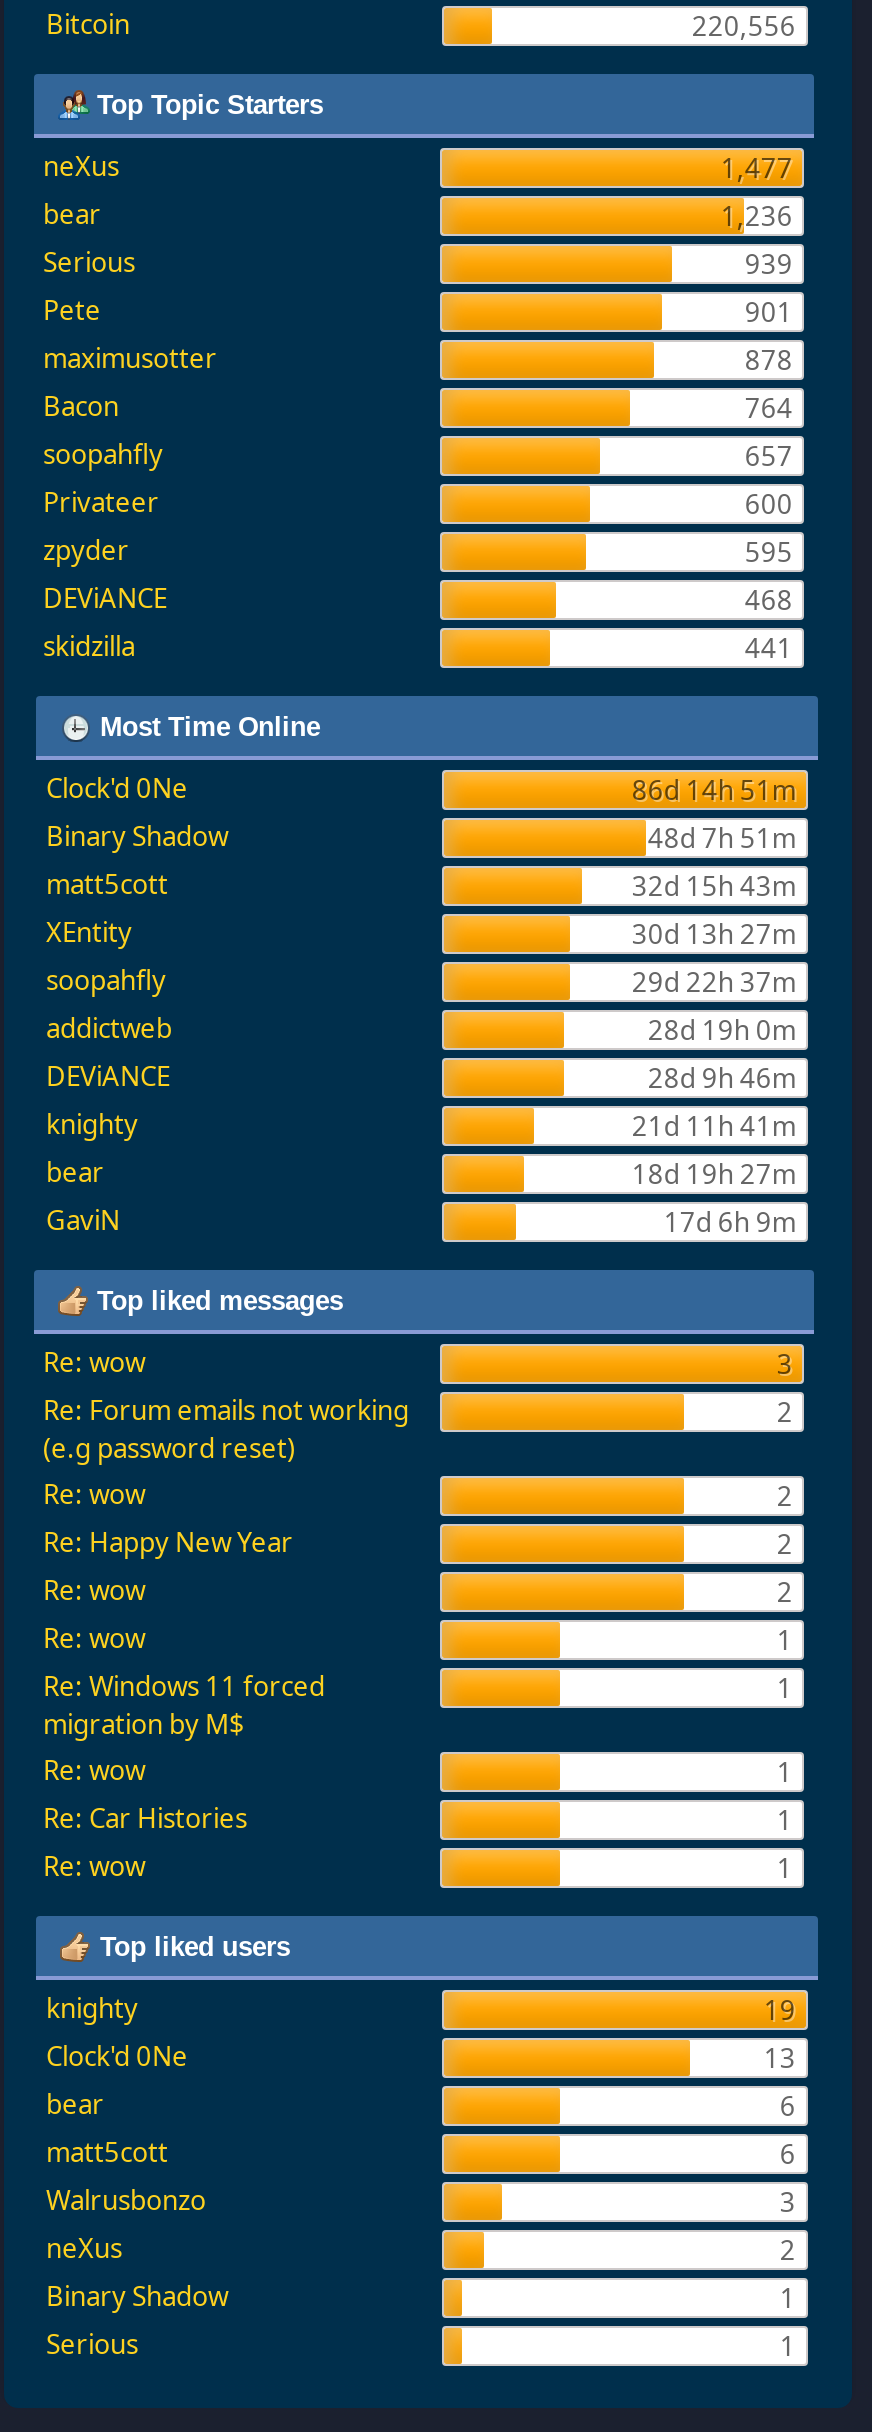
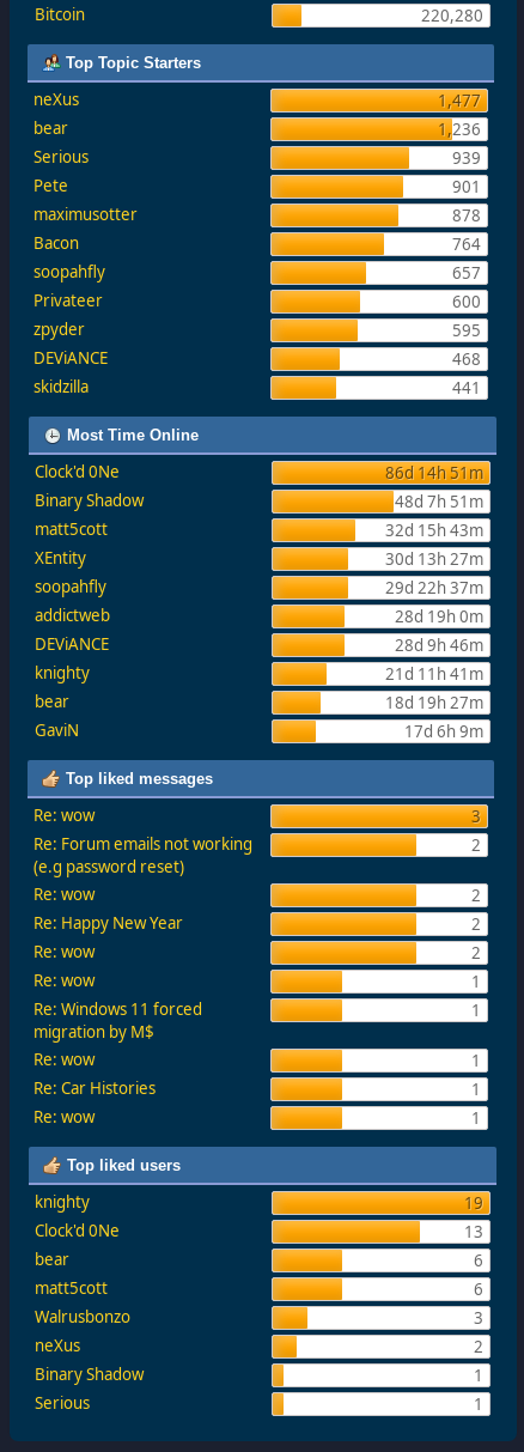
- 220,556
+ 220,280
